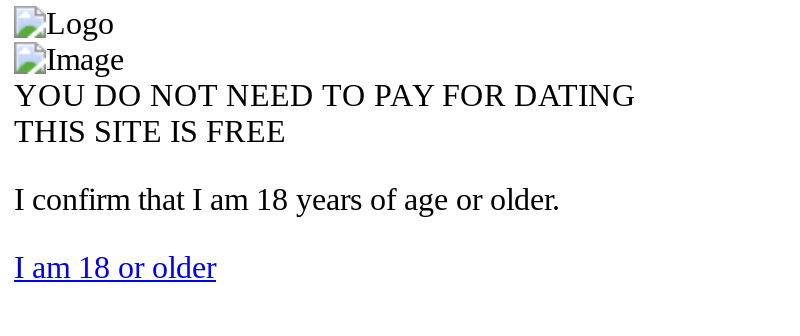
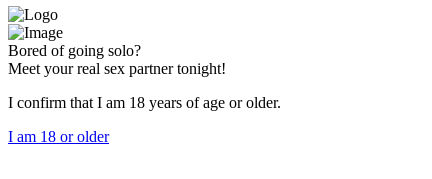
- YOU DO NOT NEED TO PAY FOR DATING
- THIS SITE IS FREE
+ Bored of going solo?
+ Meet your real sex partner tonight!
